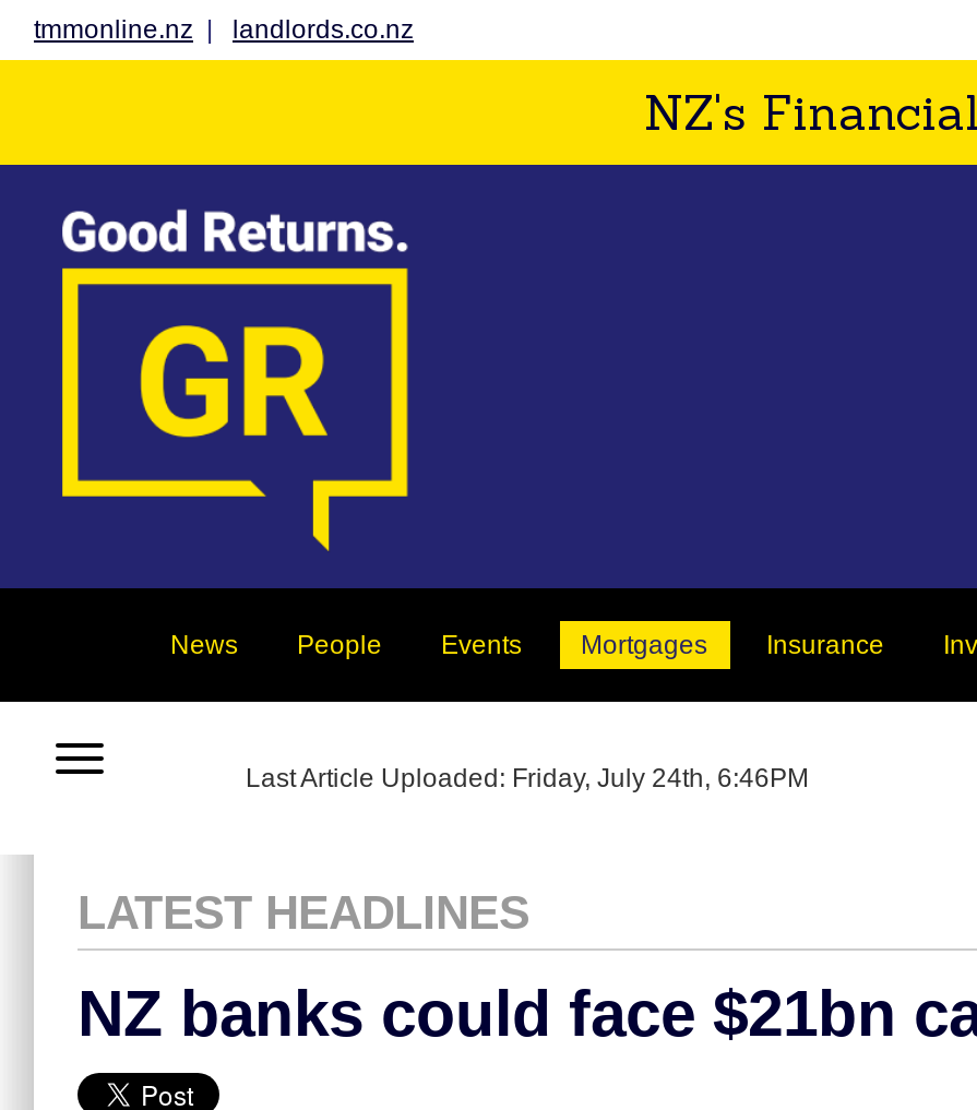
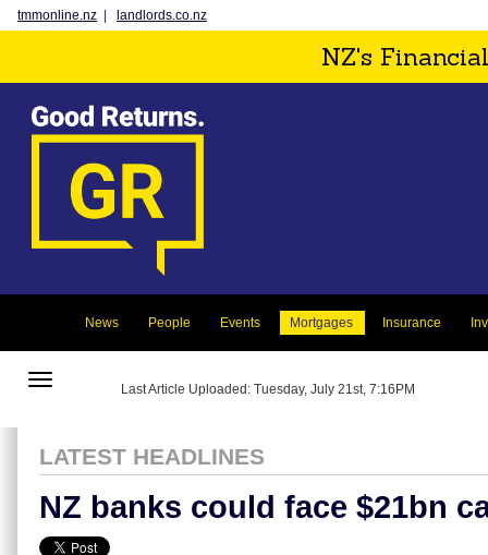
- Last Article Uploaded: Friday, July 24th, 6:46PM
+ Last Article Uploaded: Tuesday, July 21st, 7:16PM
